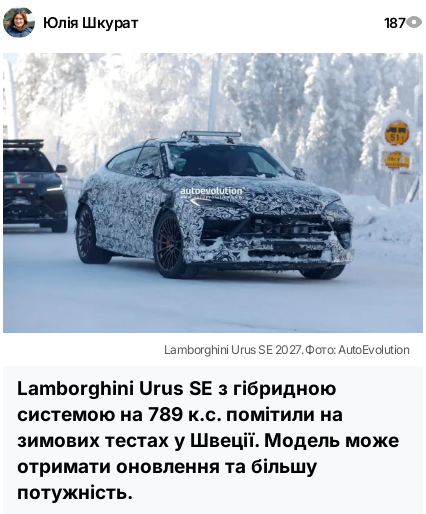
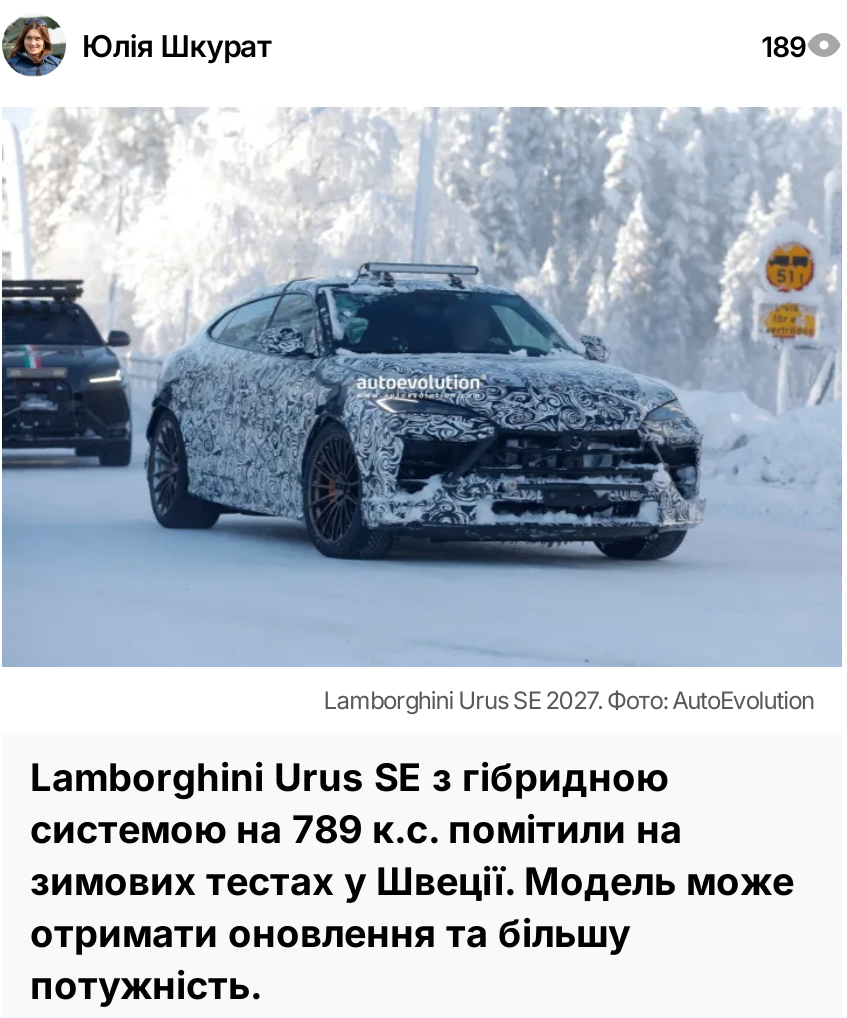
- 187
+ 189
